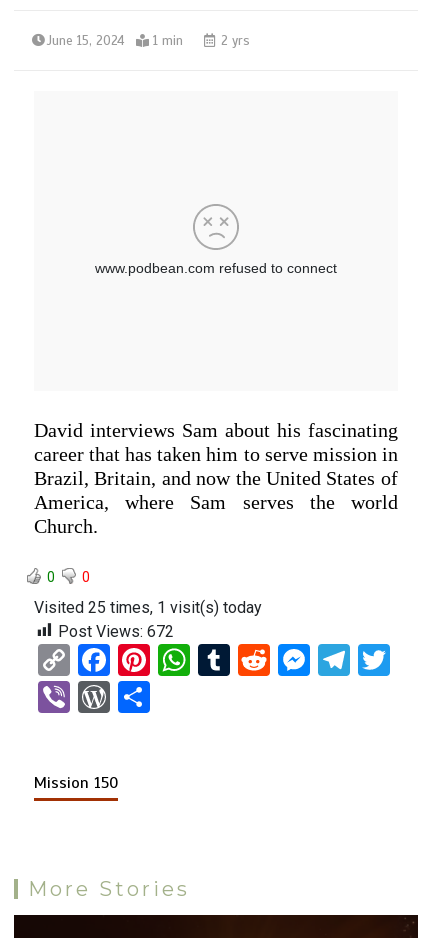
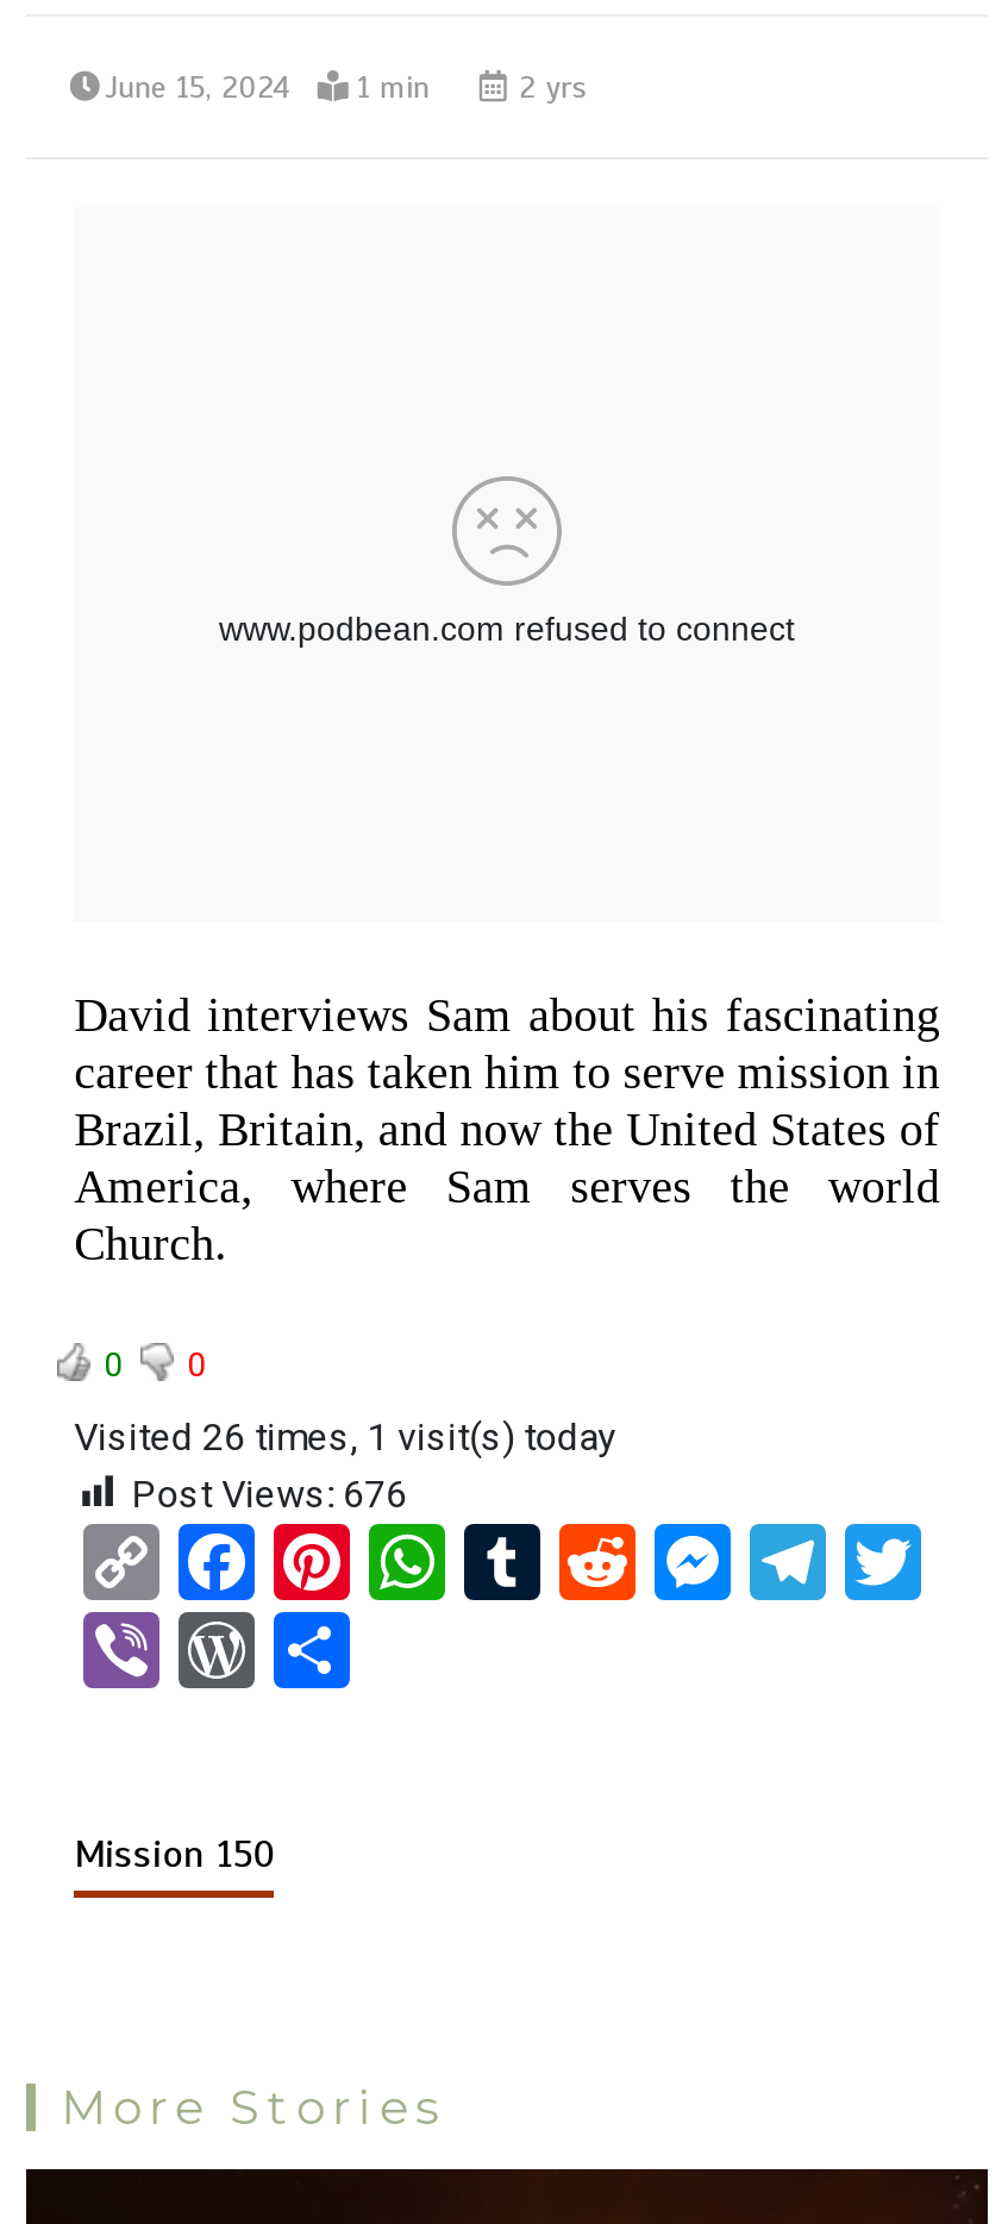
- Visited 25 times, 1 visit(s) today
+ Visited 26 times, 1 visit(s) today

- Post Views: 672
+ Post Views: 676
